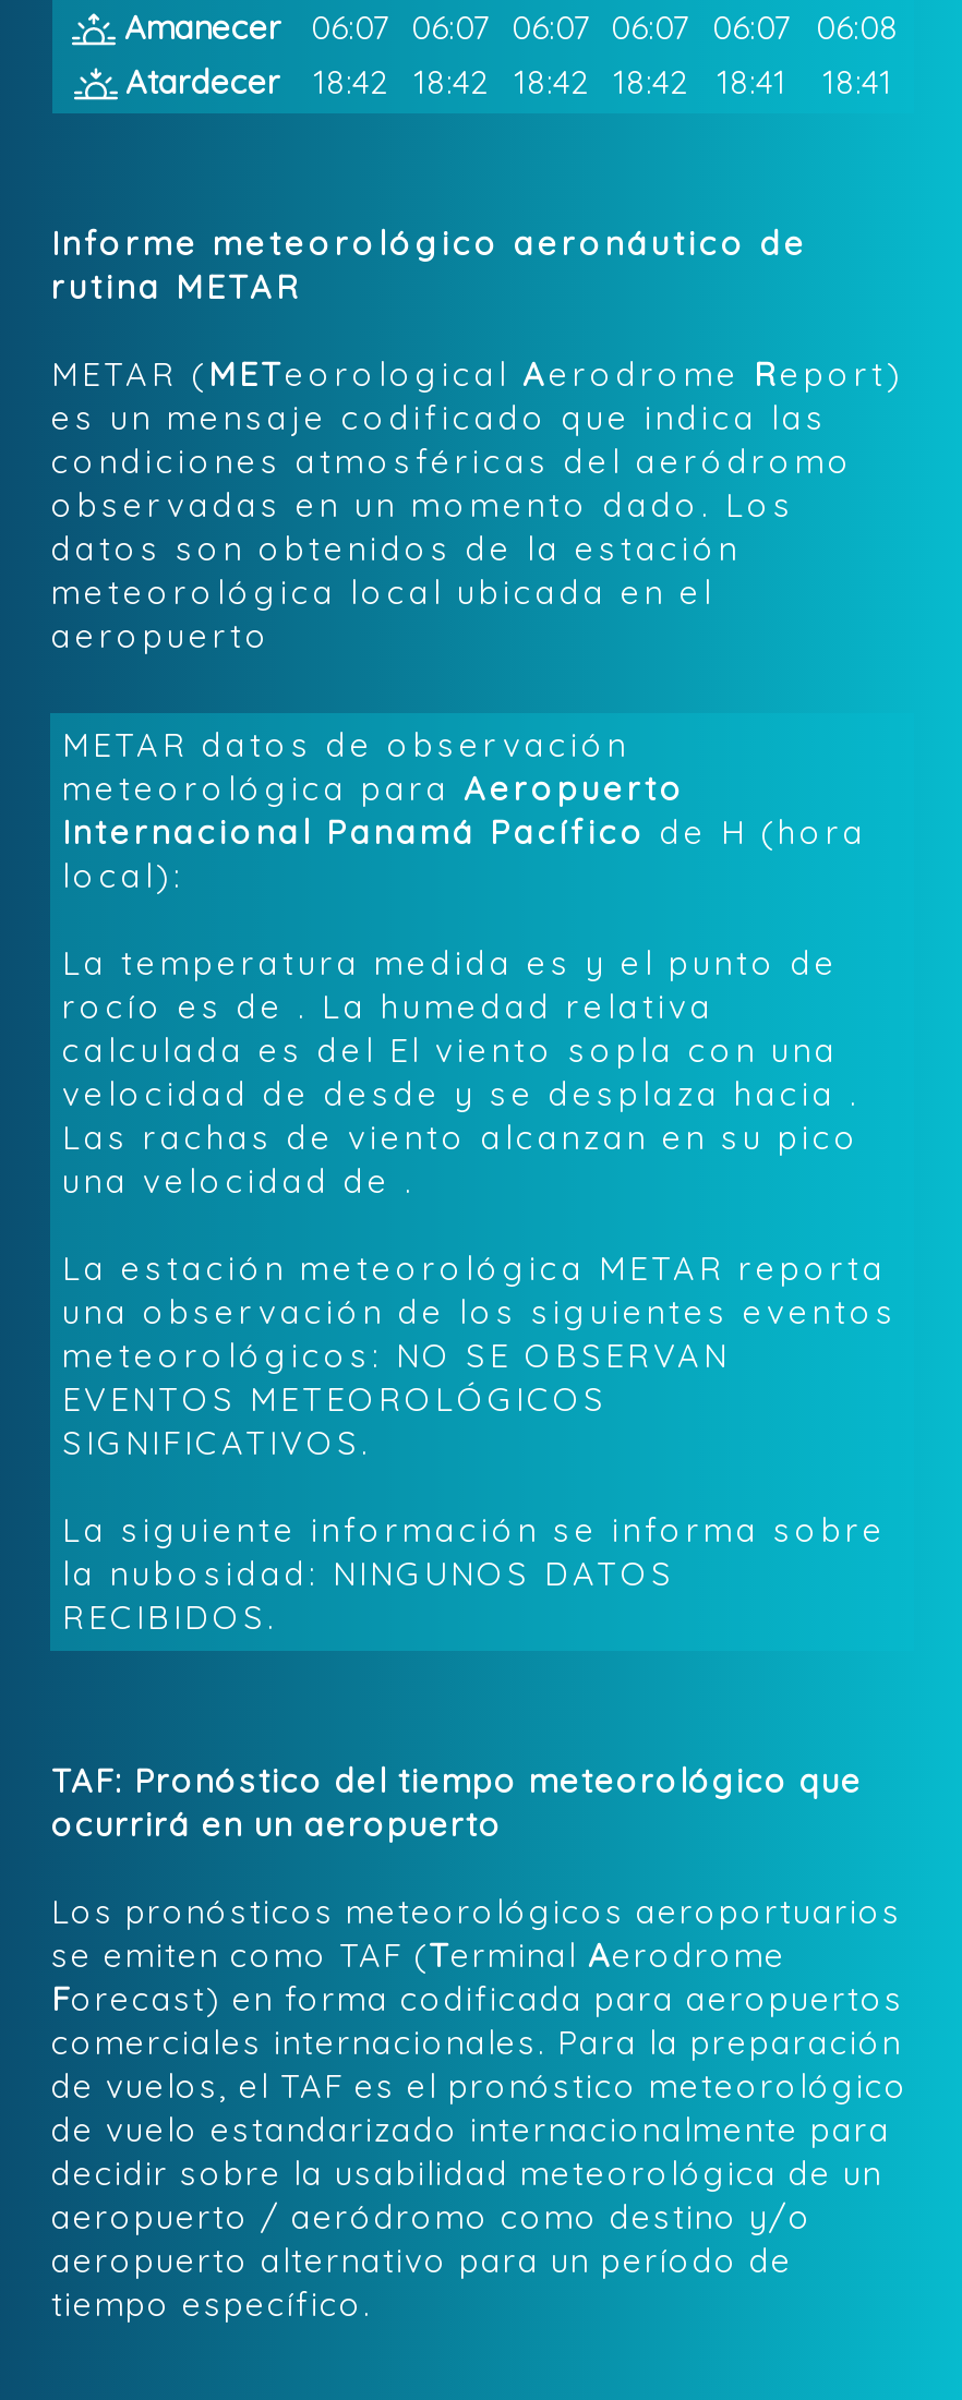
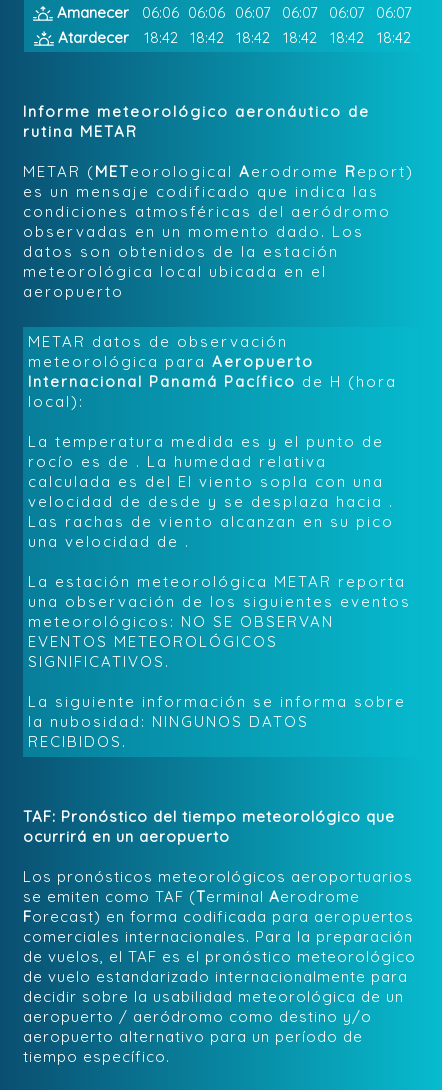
- 06:07 06:07 06:07 06:07 06:07
- 06:08
+ 06:06 06:06 06:07 06:07 06:07 06:07

- 18:41
+ 18:42

- 18:41
+ 18:42
